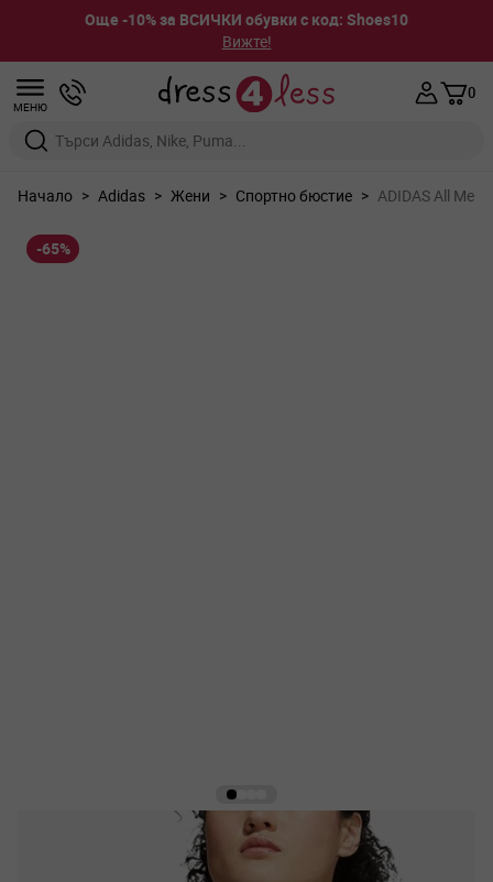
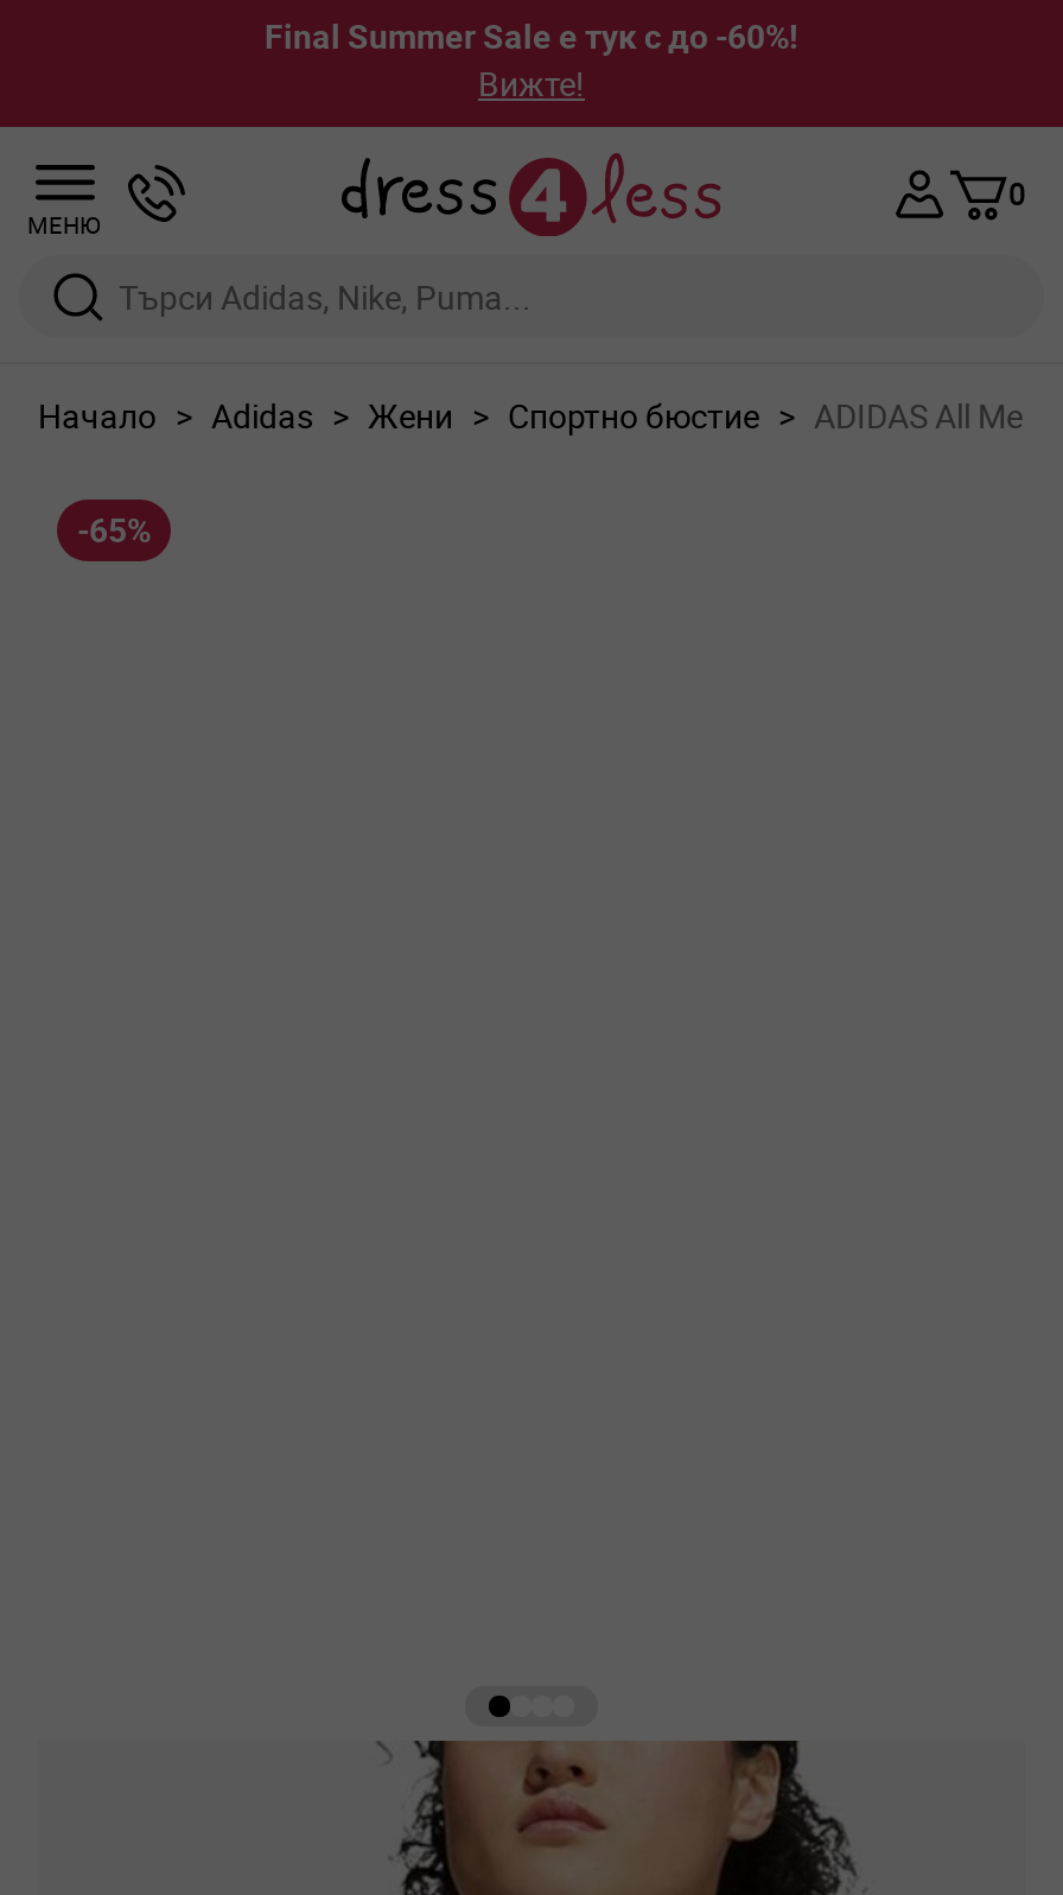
- Още -10% за ВСИЧКИ обувки с код: Shoes10
+ Final Summer Sale е тук с до -60%!
